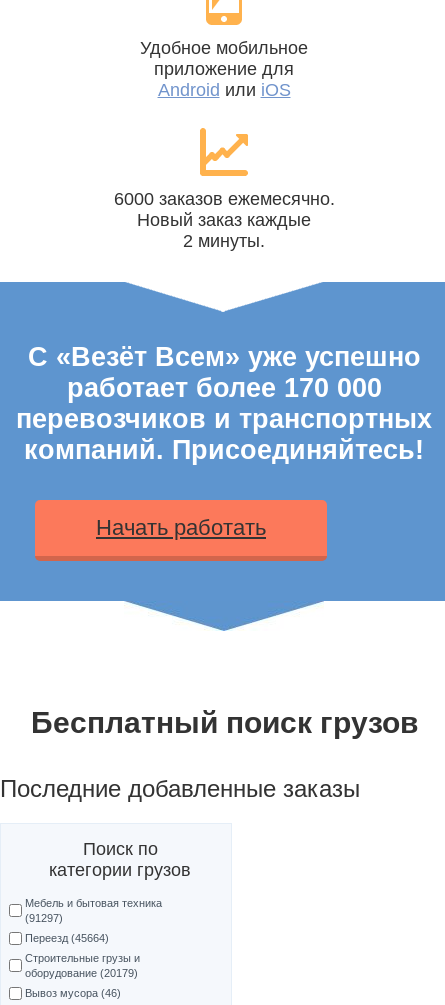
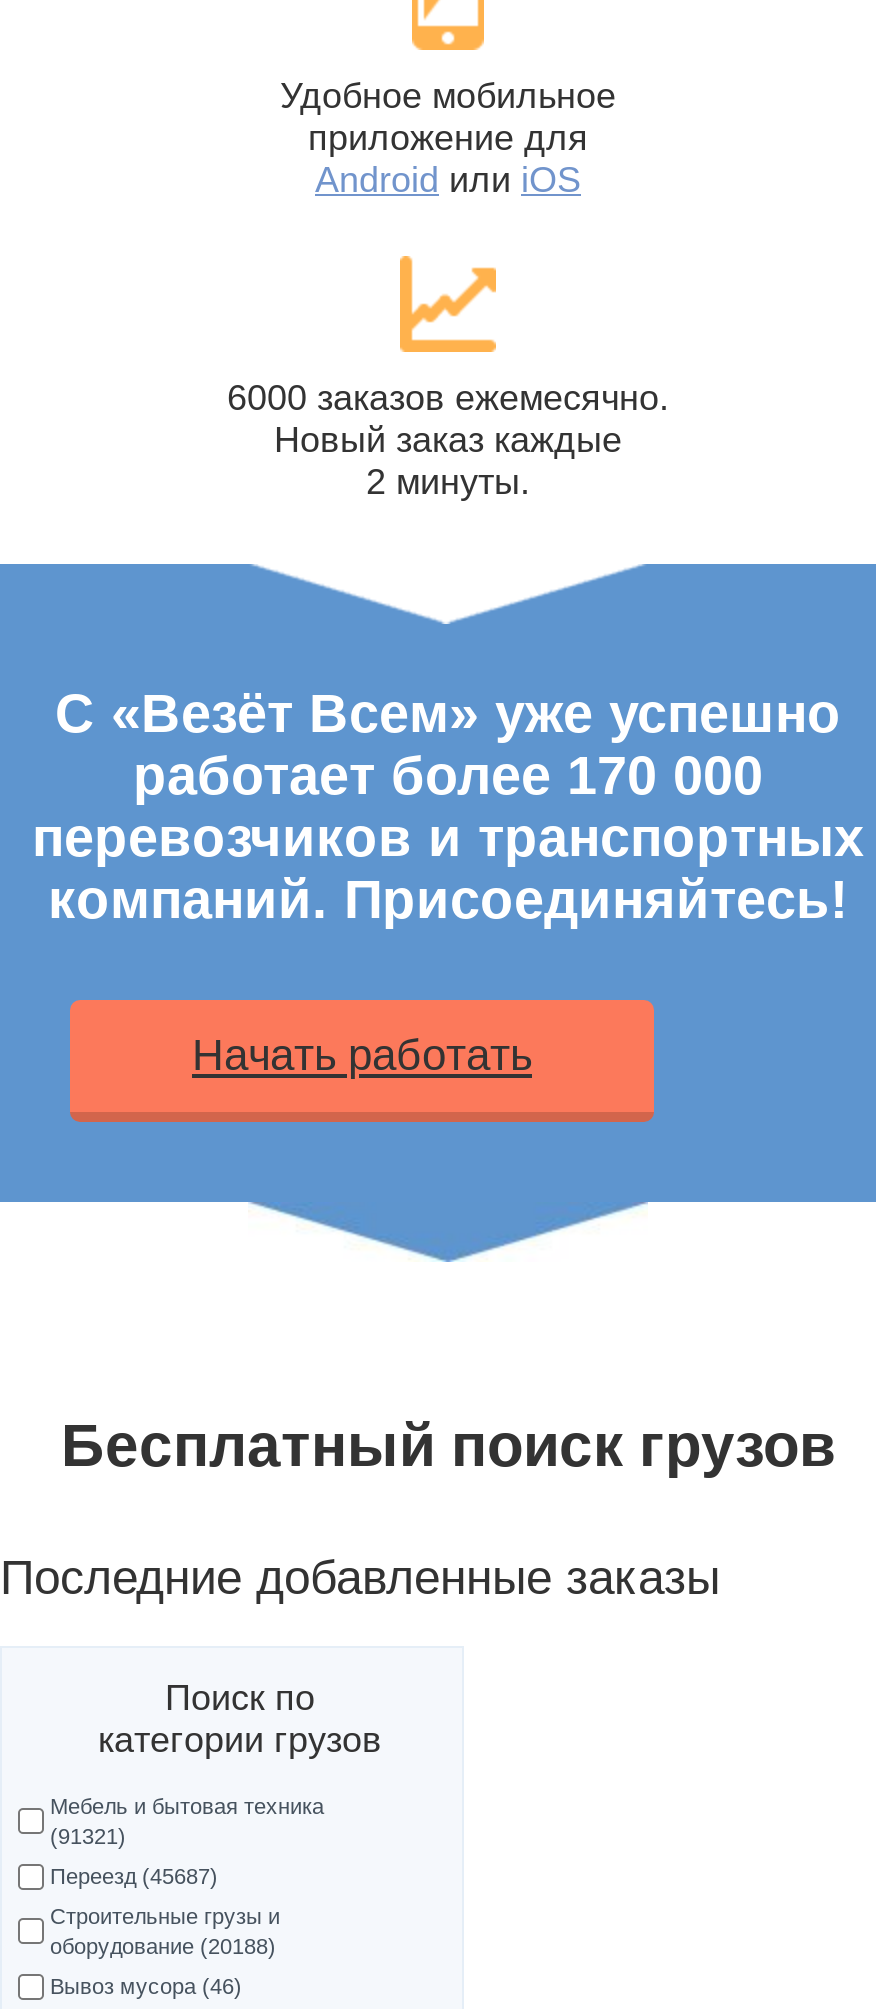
- (91297)
+ (91321)

- Переезд (45664)
+ Переезд (45687)

- оборудование (20179)
+ оборудование (20188)
